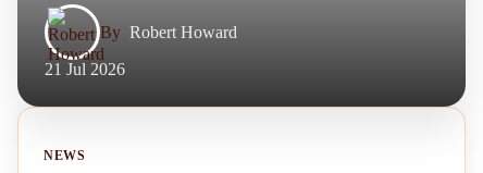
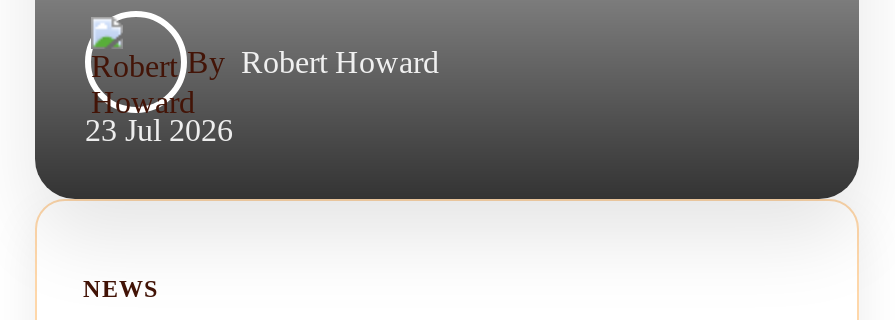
- 21 Jul 2026
+ 23 Jul 2026
